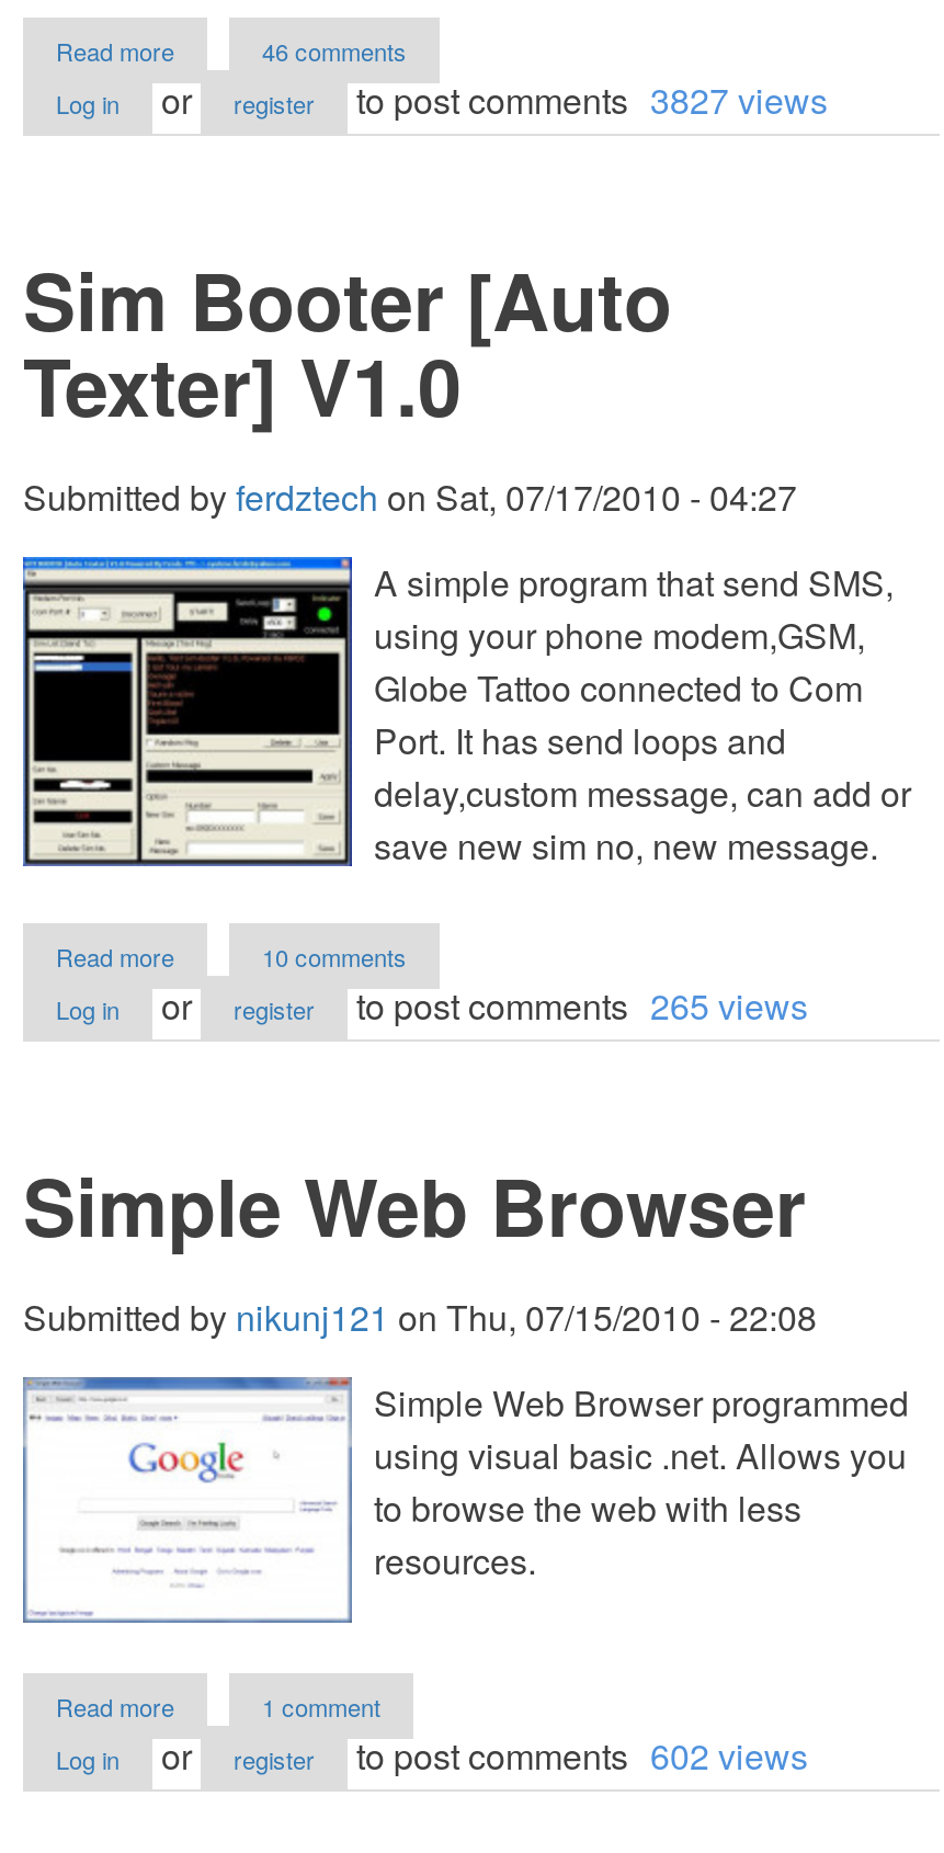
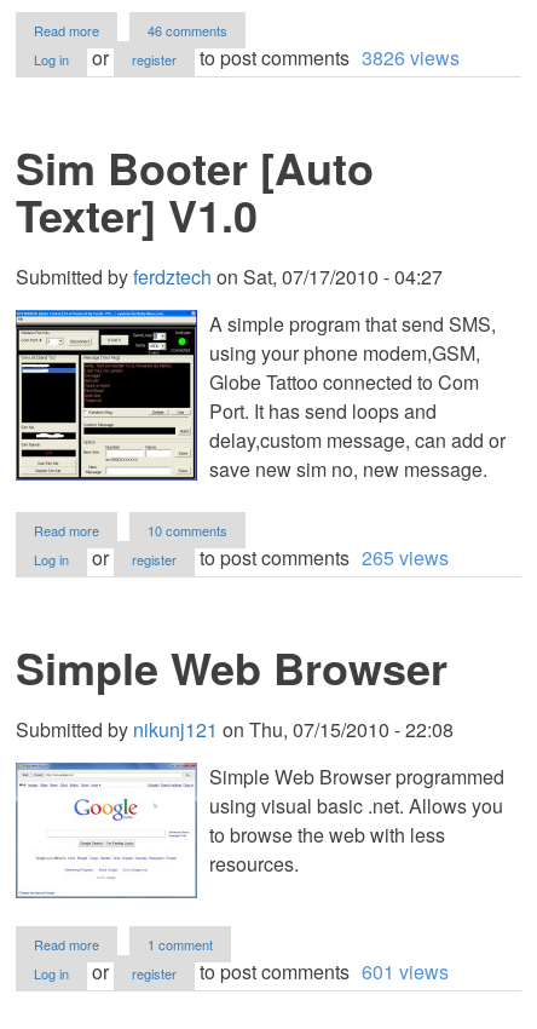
- to post comments 3827 views
+ to post comments 3826 views

- to post comments 602 views
+ to post comments 601 views
